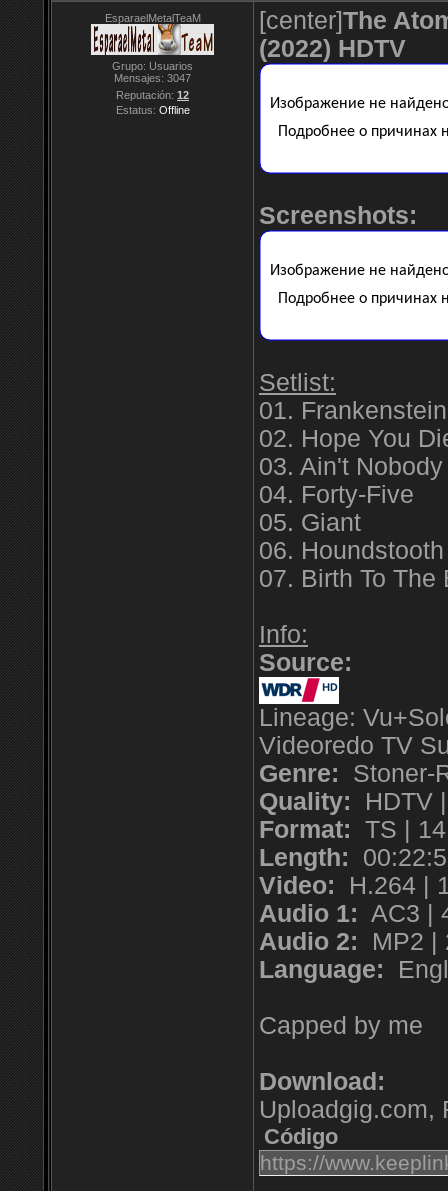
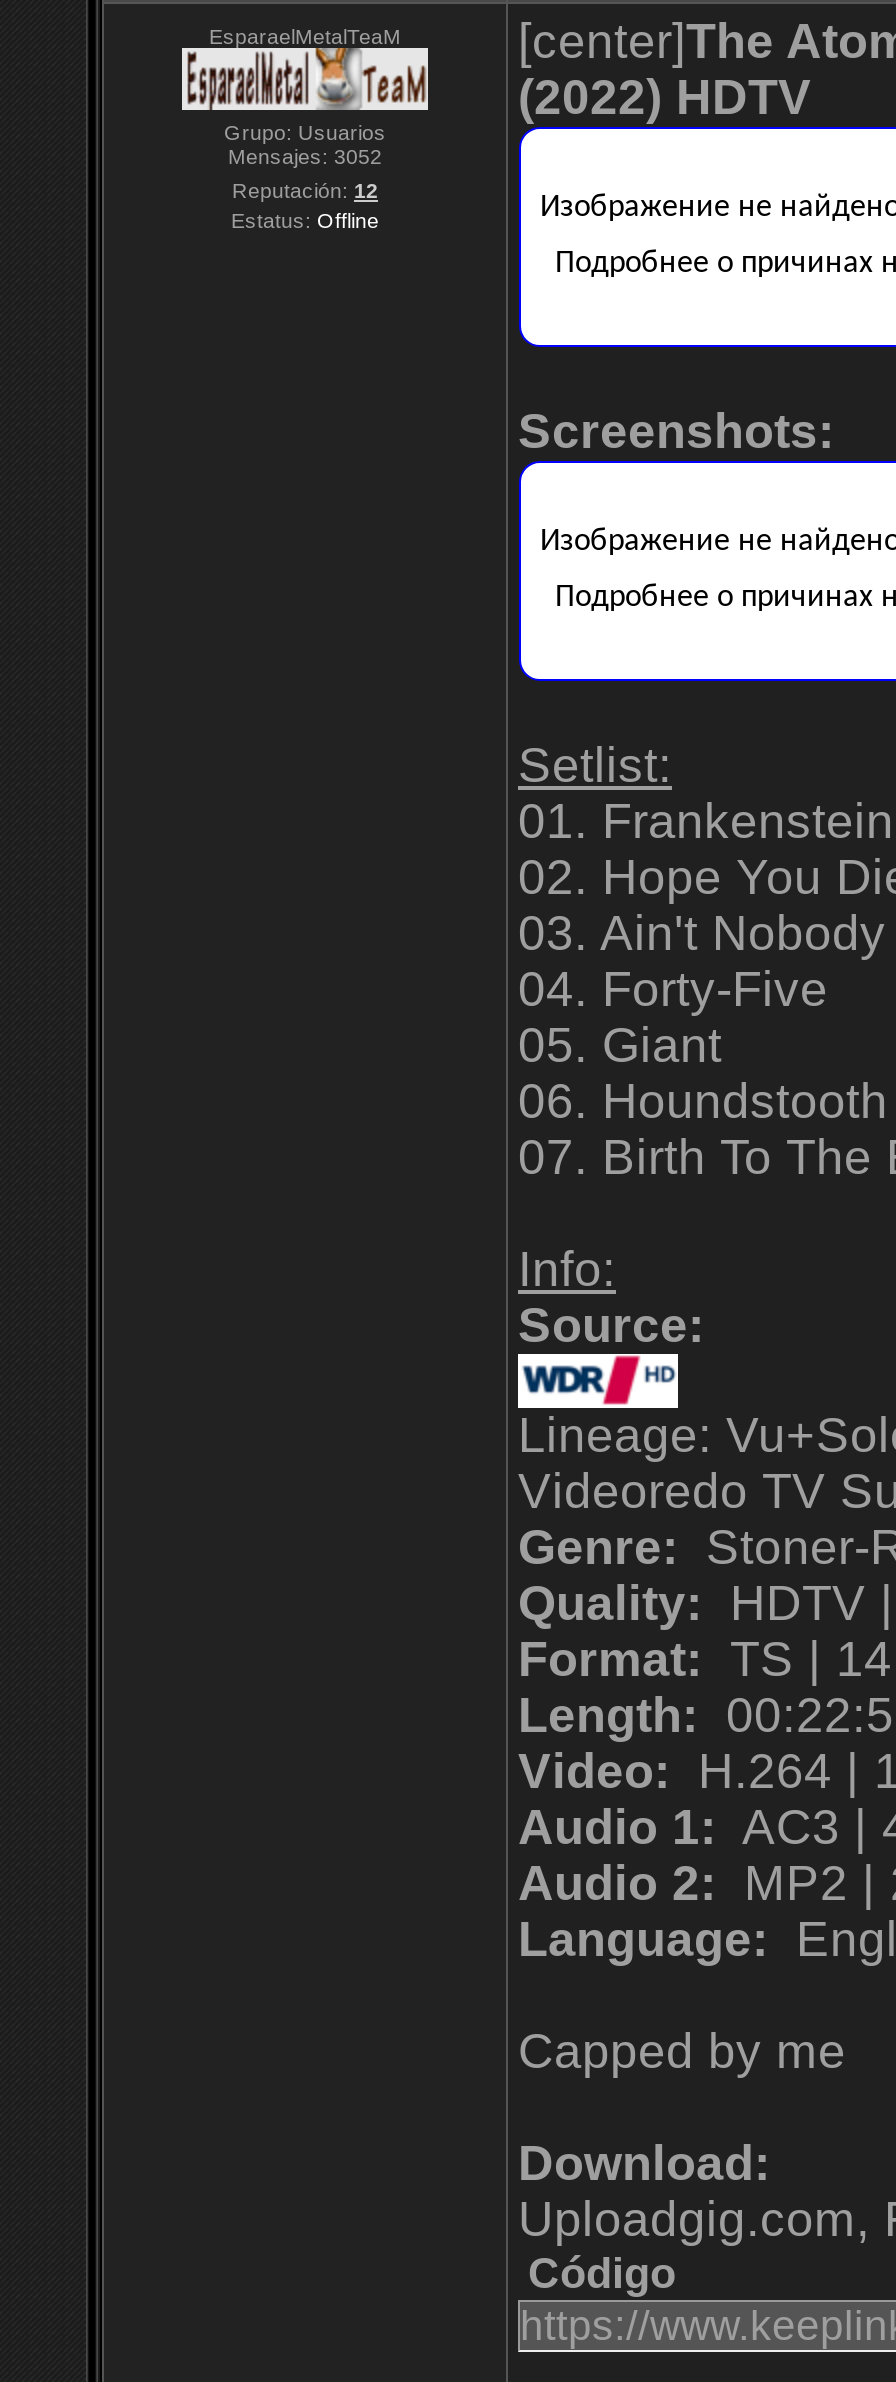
- Mensajes: 3047
+ Mensajes: 3052
